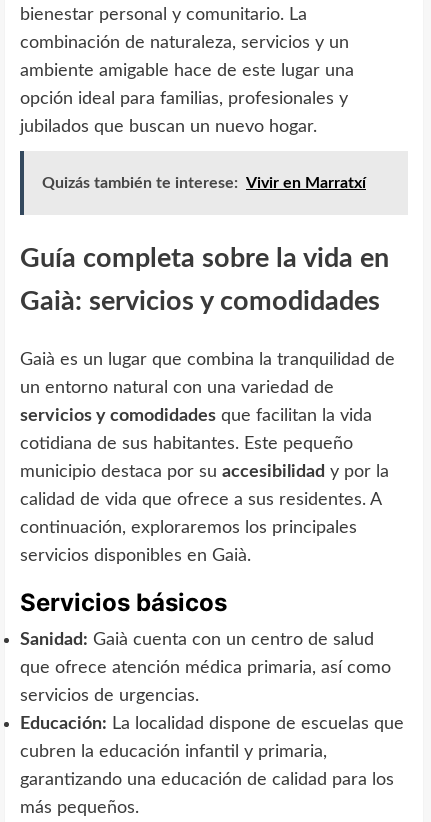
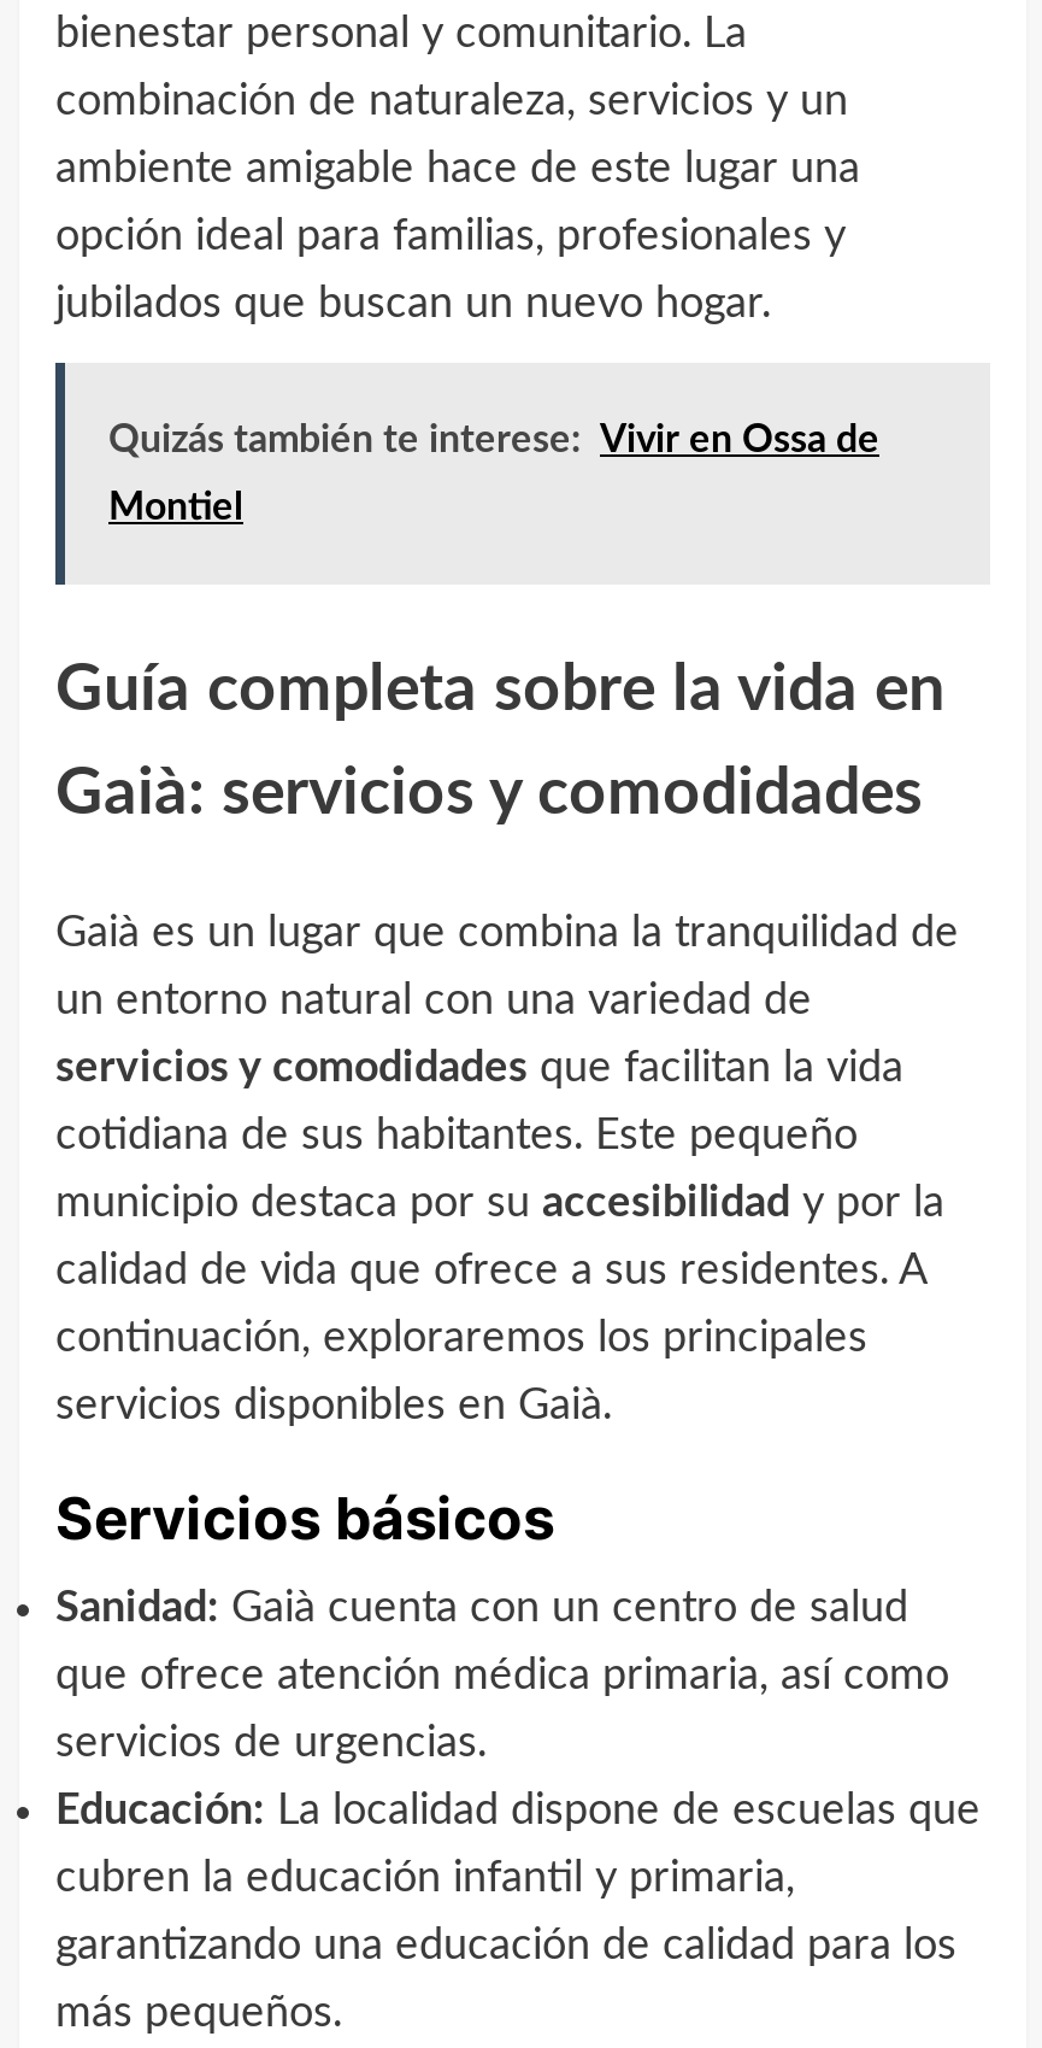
- Quizás también te interese: Vivir en Marratxí
+ Quizás también te interese: Vivir en Ossa de
+ Montiel
